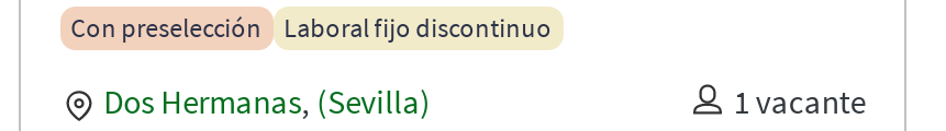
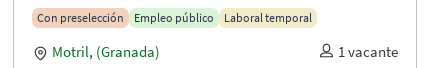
- Laboral fijo discontinuo
+ Empleo público
+ Laboral temporal

- Dos Hermanas, (Sevilla)
+ Motril, (Granada)
